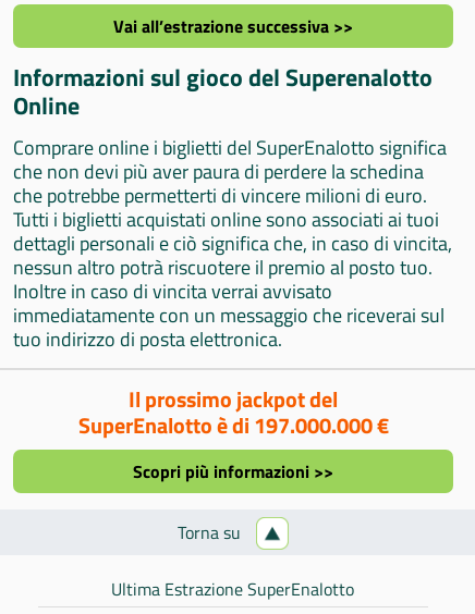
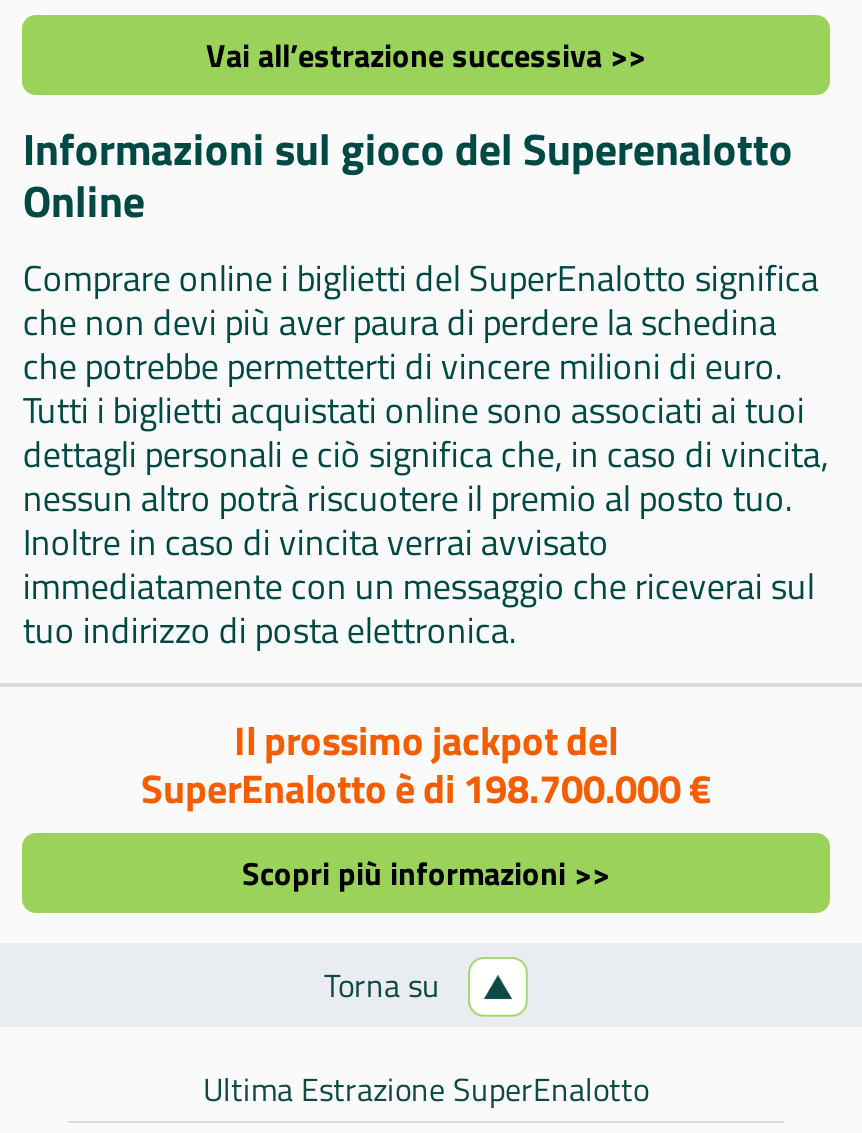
- SuperEnalotto è di 197.000.000 €
+ SuperEnalotto è di 198.700.000 €
